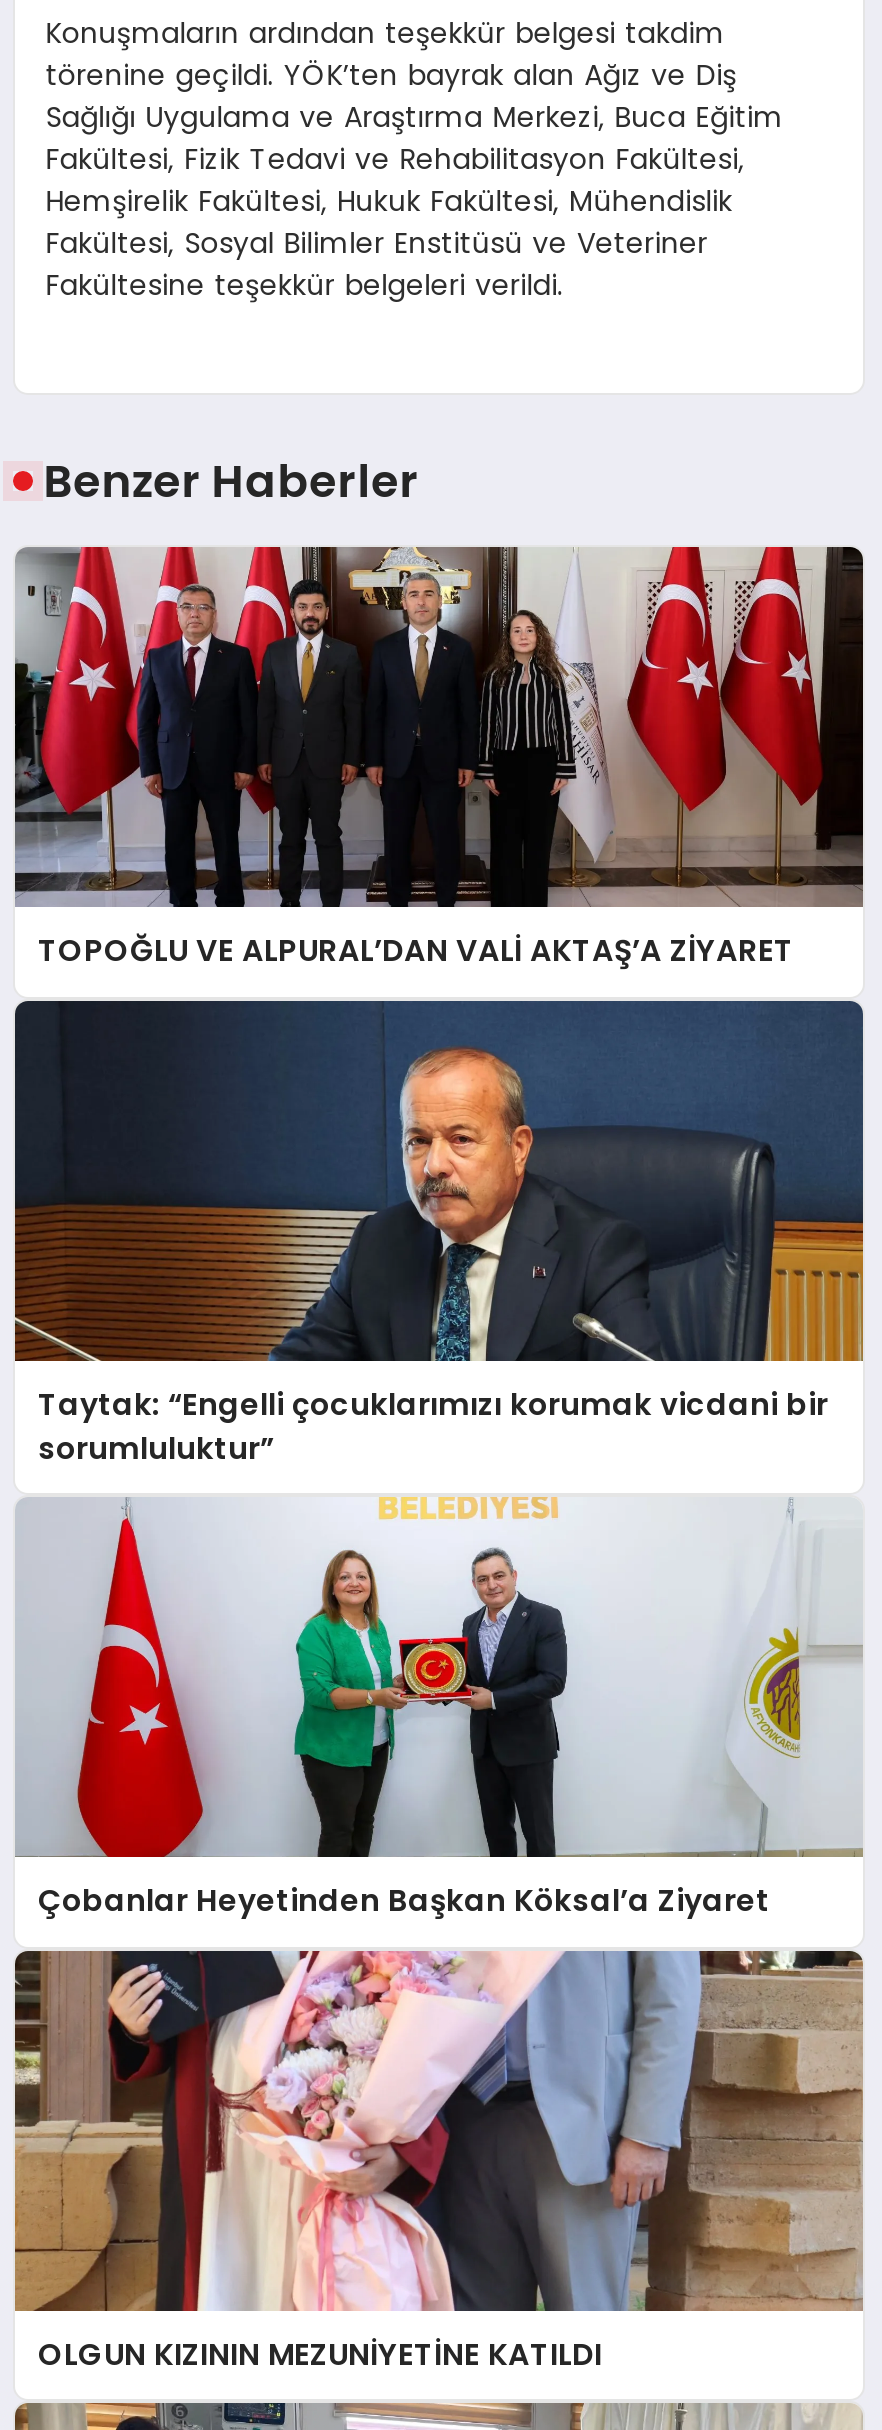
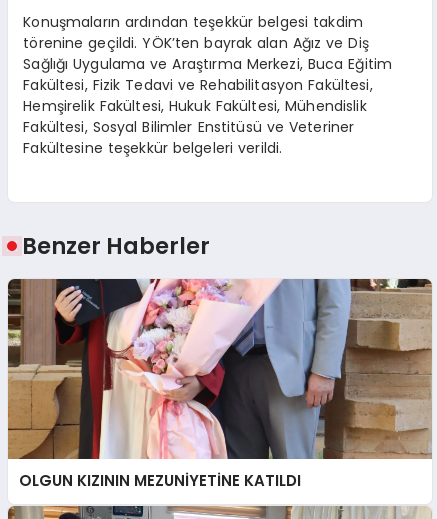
- [image]
- TOPOĞLU VE ALPURAL’DAN VALİ AKTAŞ’A ZİYARET

- [image]
- Taytak: “Engelli çocuklarımızı korumak vicdani bir
- sorumluluktur”

- [image]
- Çobanlar Heyetinden Başkan Köksal’a Ziyaret
